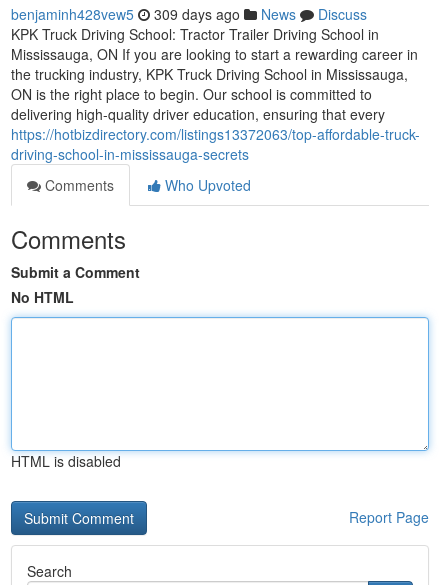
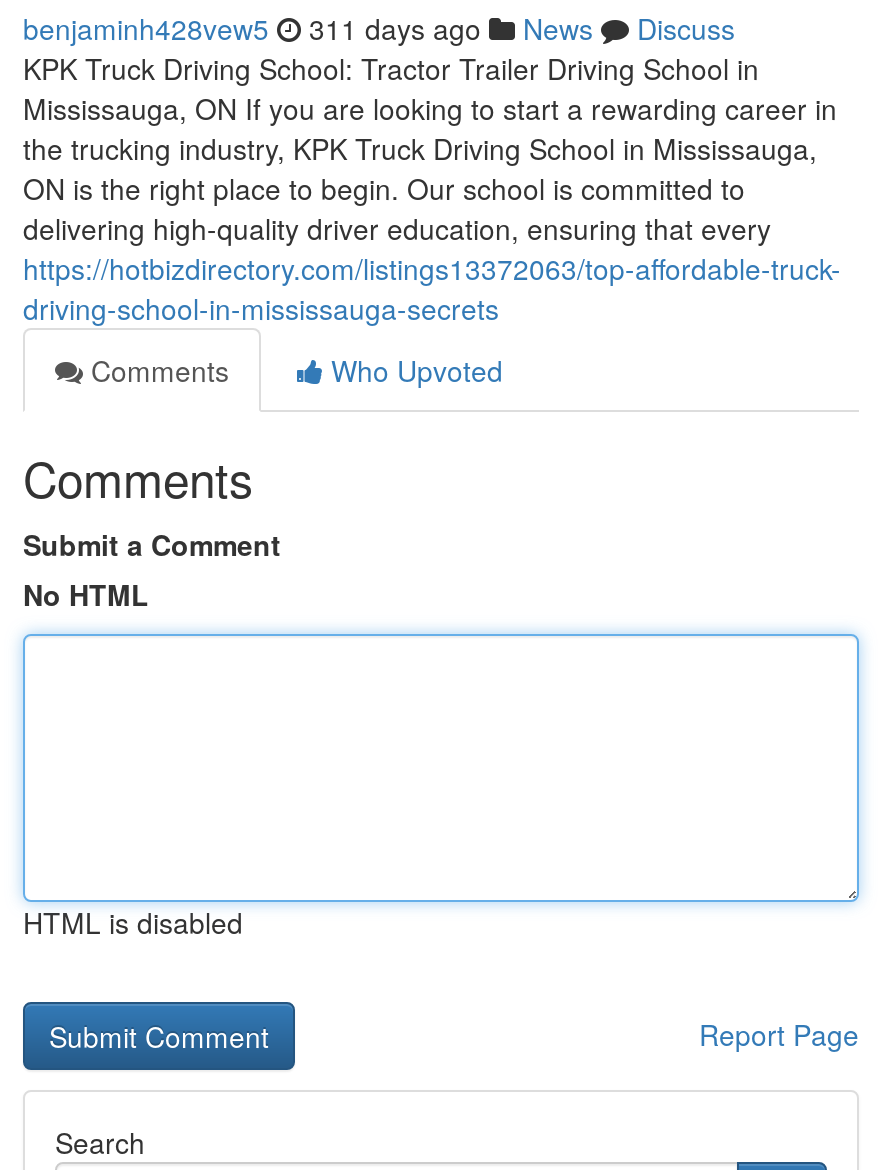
- benjaminh428vew5 309 days ago News Discuss
+ benjaminh428vew5 311 days ago News Discuss
